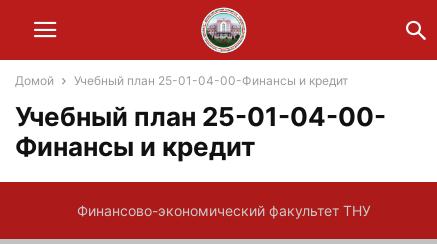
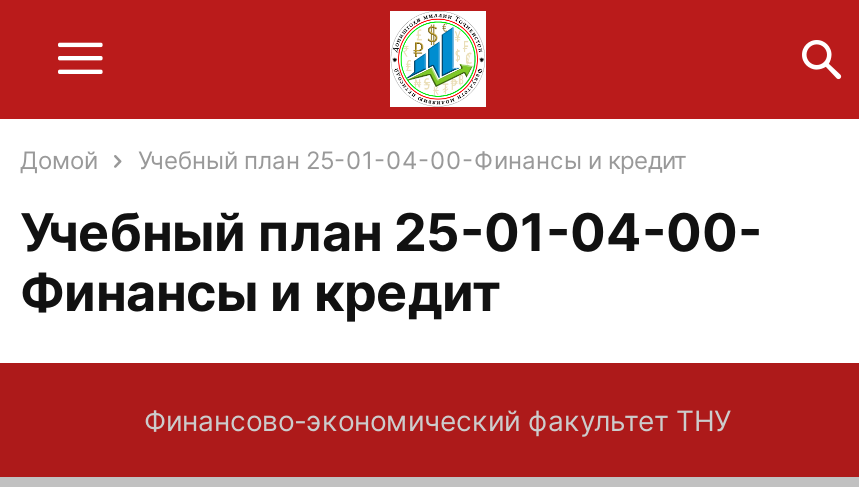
- [image]
+ [image]
